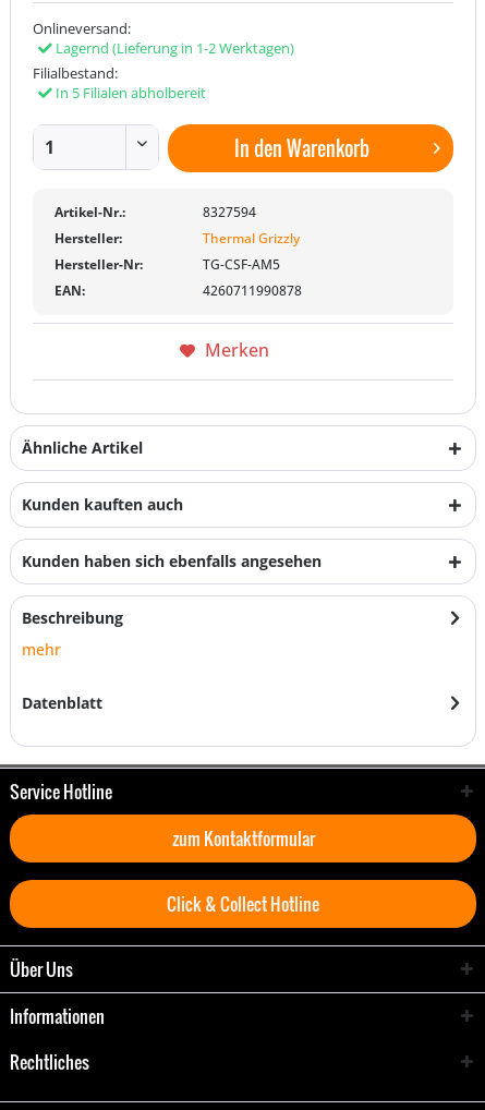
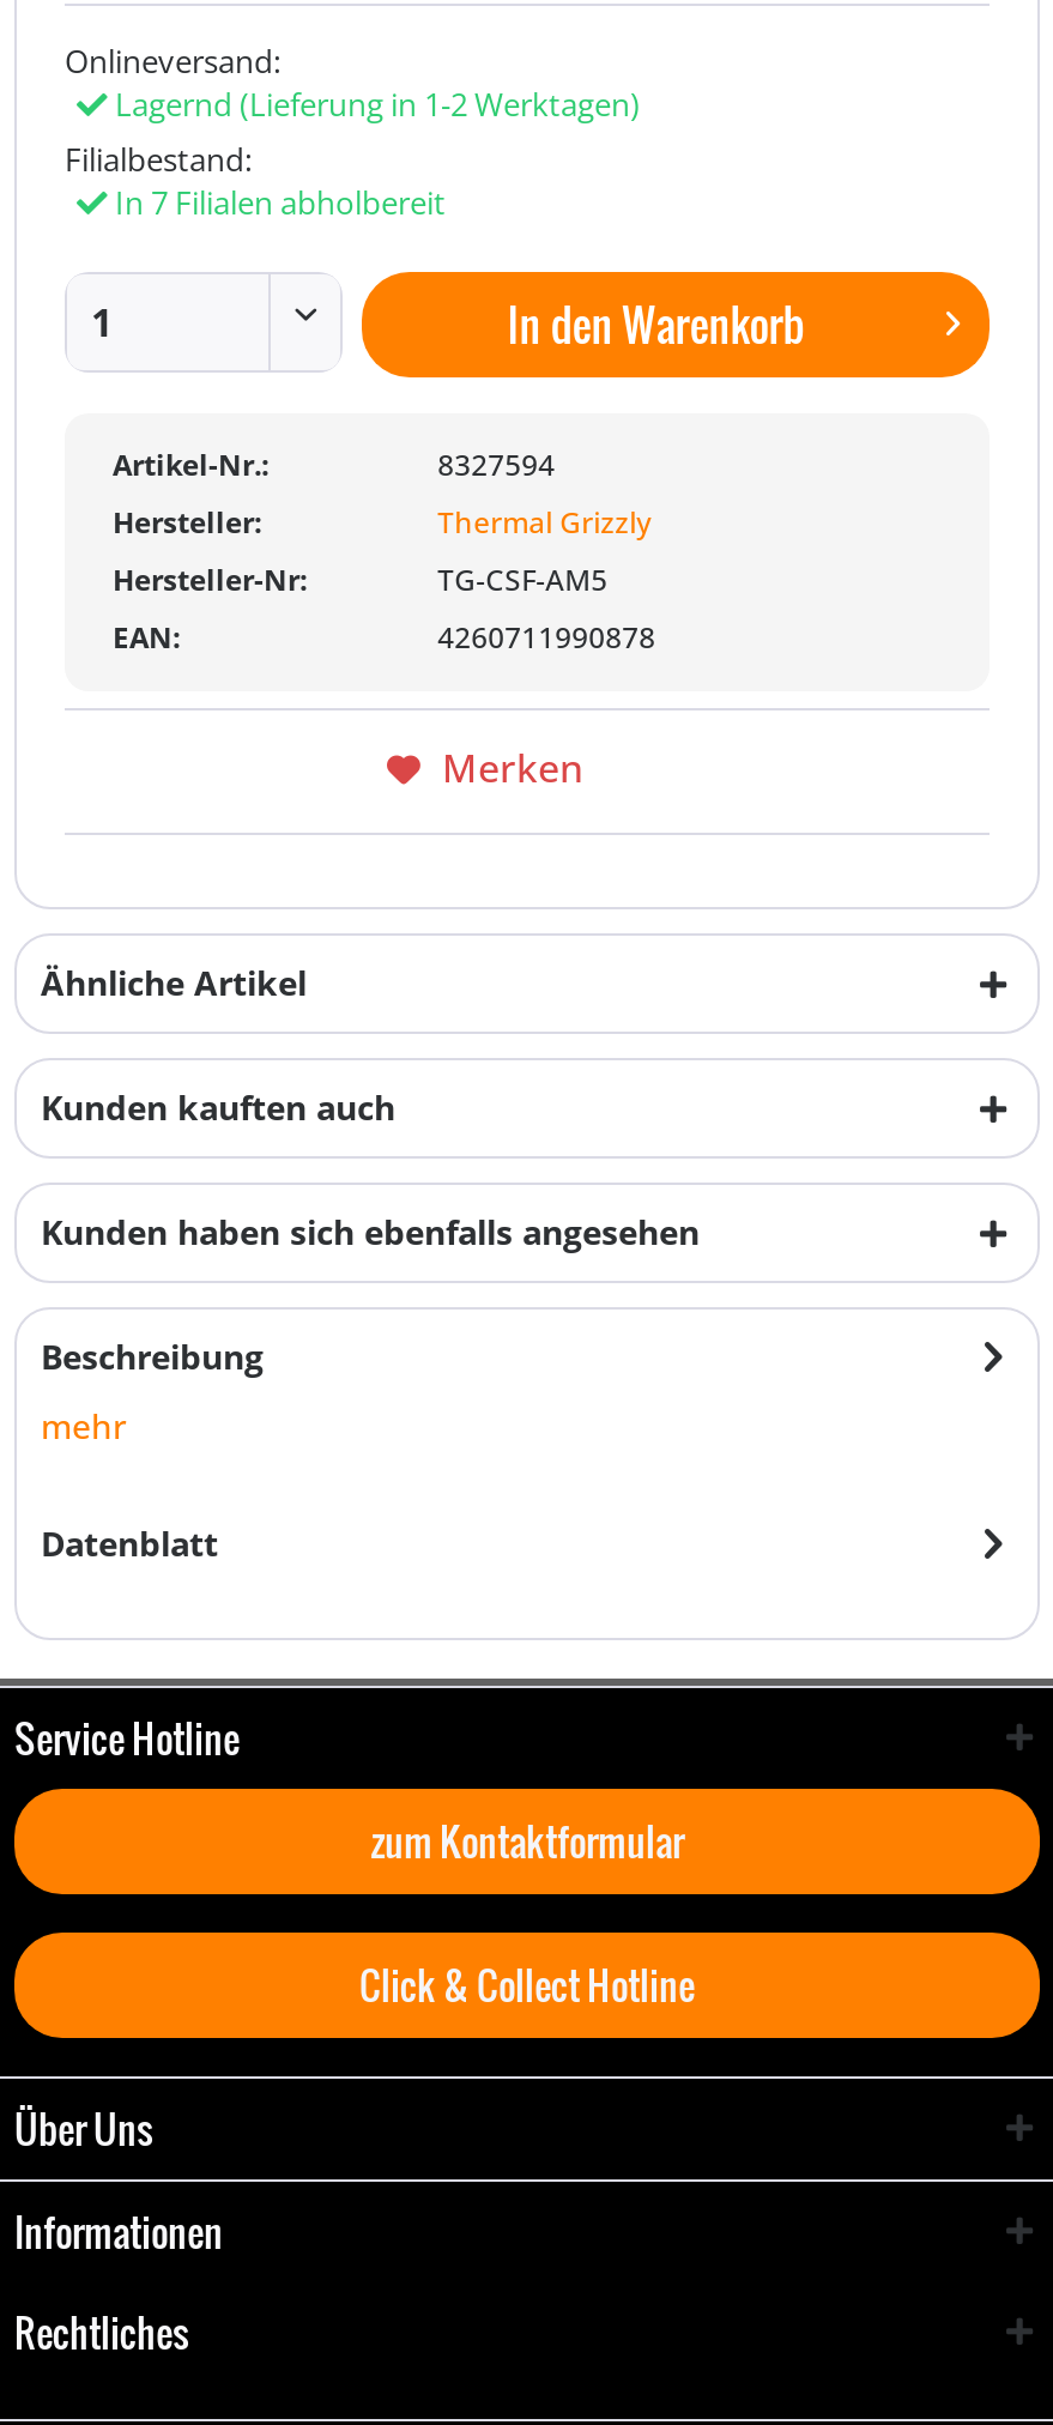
- In 5 Filialen abholbereit
+ In 7 Filialen abholbereit
